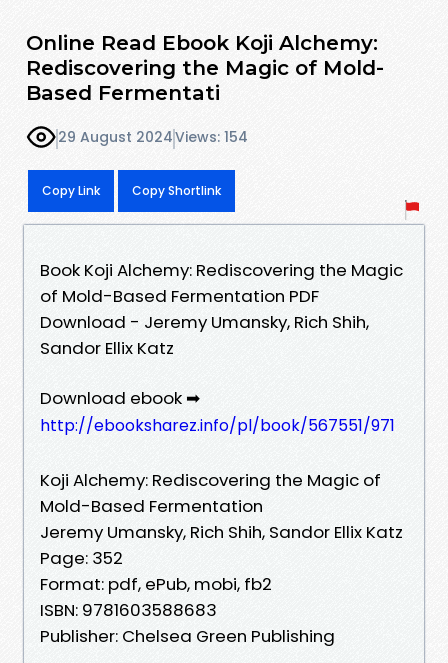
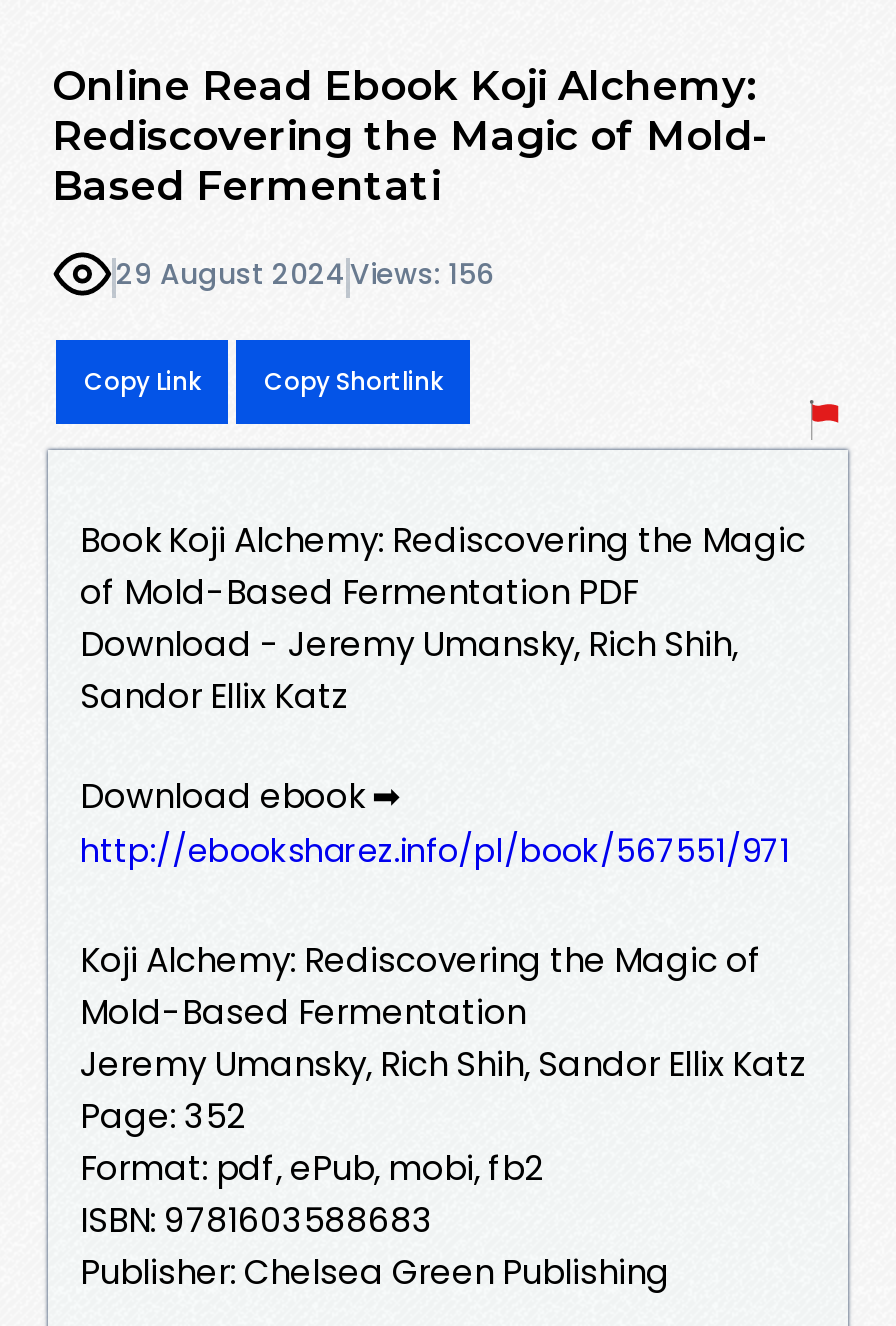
- 29 August 2024 Views: 154
+ 29 August 2024 Views: 156
